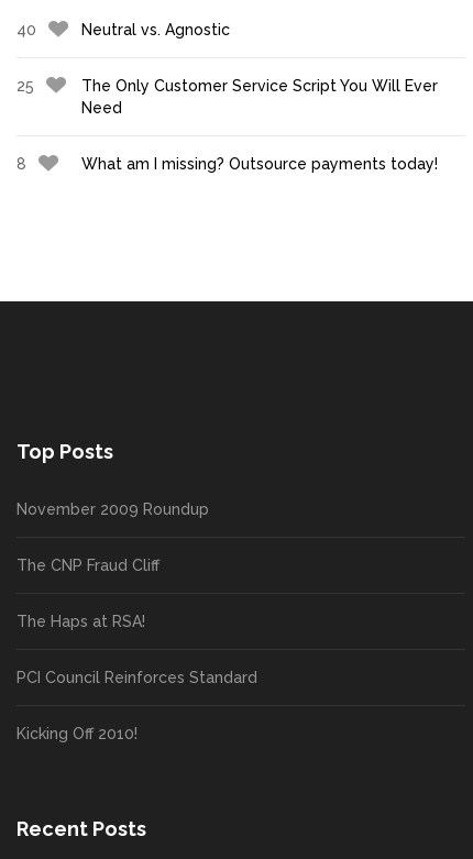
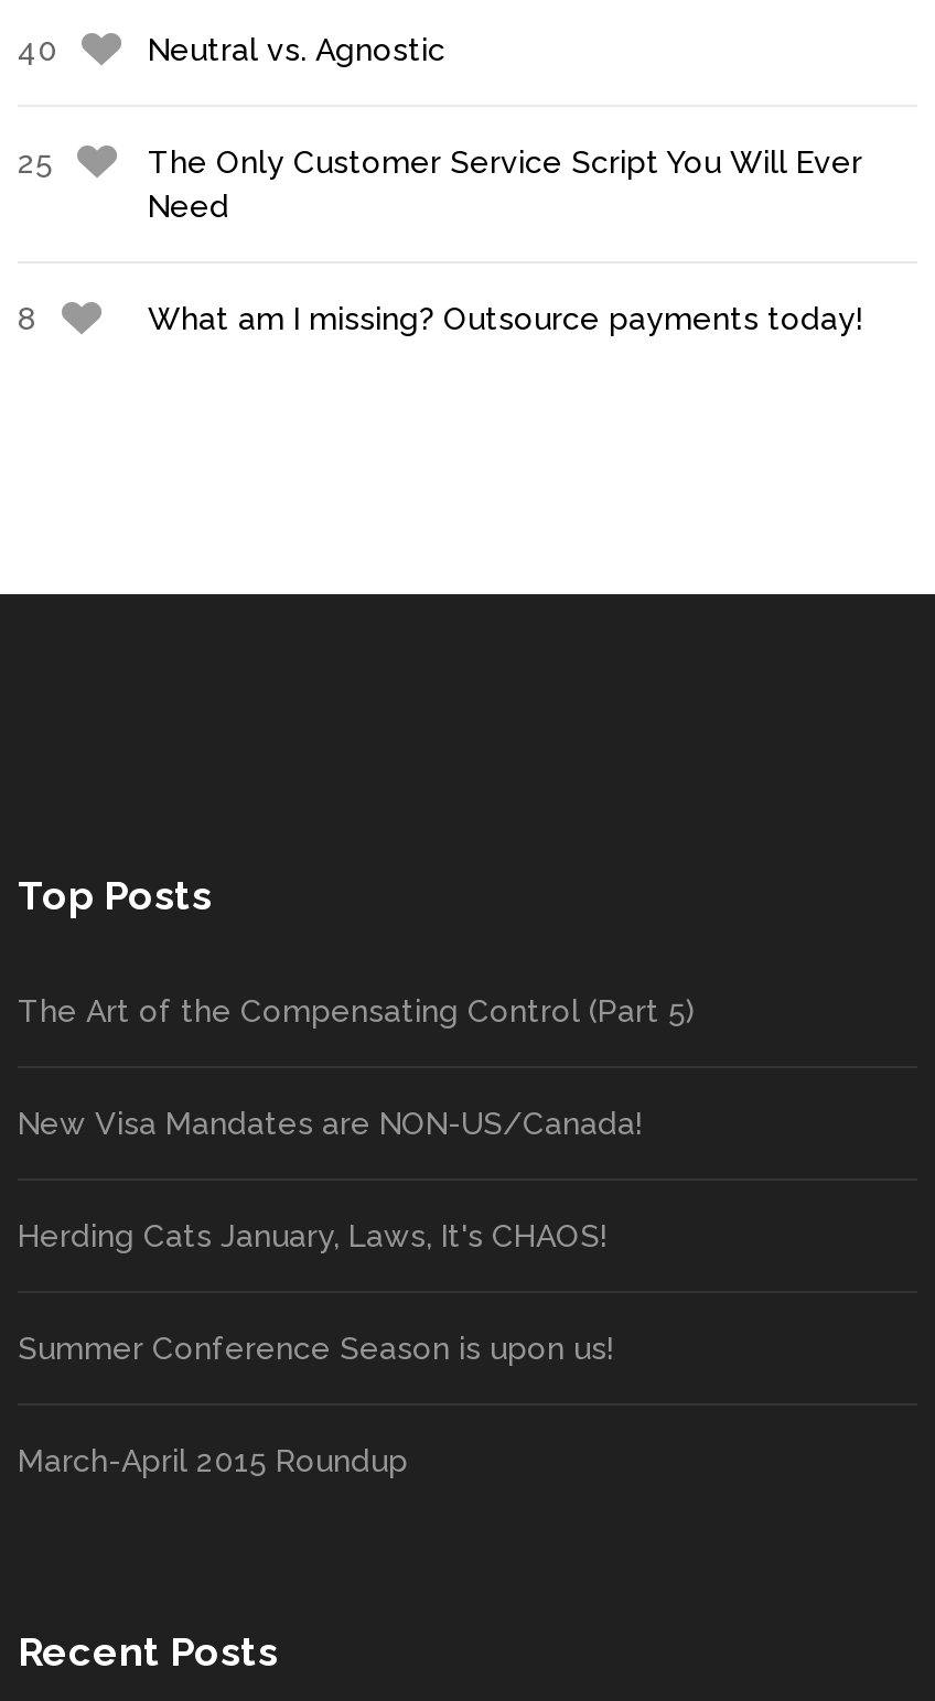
- November 2009 Roundup
+ The Art of the Compensating Control (Part 5)

- The CNP Fraud Cliff
+ New Visa Mandates are NON-US/Canada!

- The Haps at RSA!
+ Herding Cats January, Laws, It's CHAOS!

- PCI Council Reinforces Standard
+ Summer Conference Season is upon us!

- Kicking Off 2010!
+ March-April 2015 Roundup
